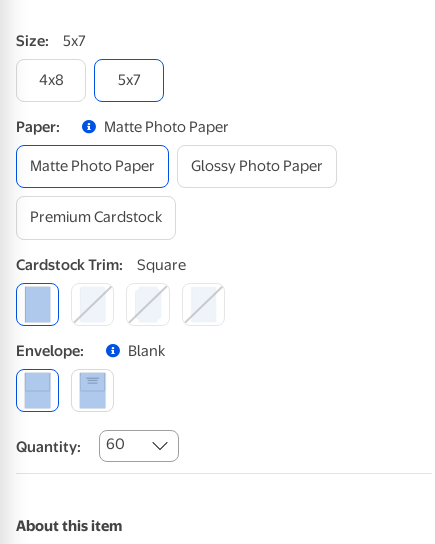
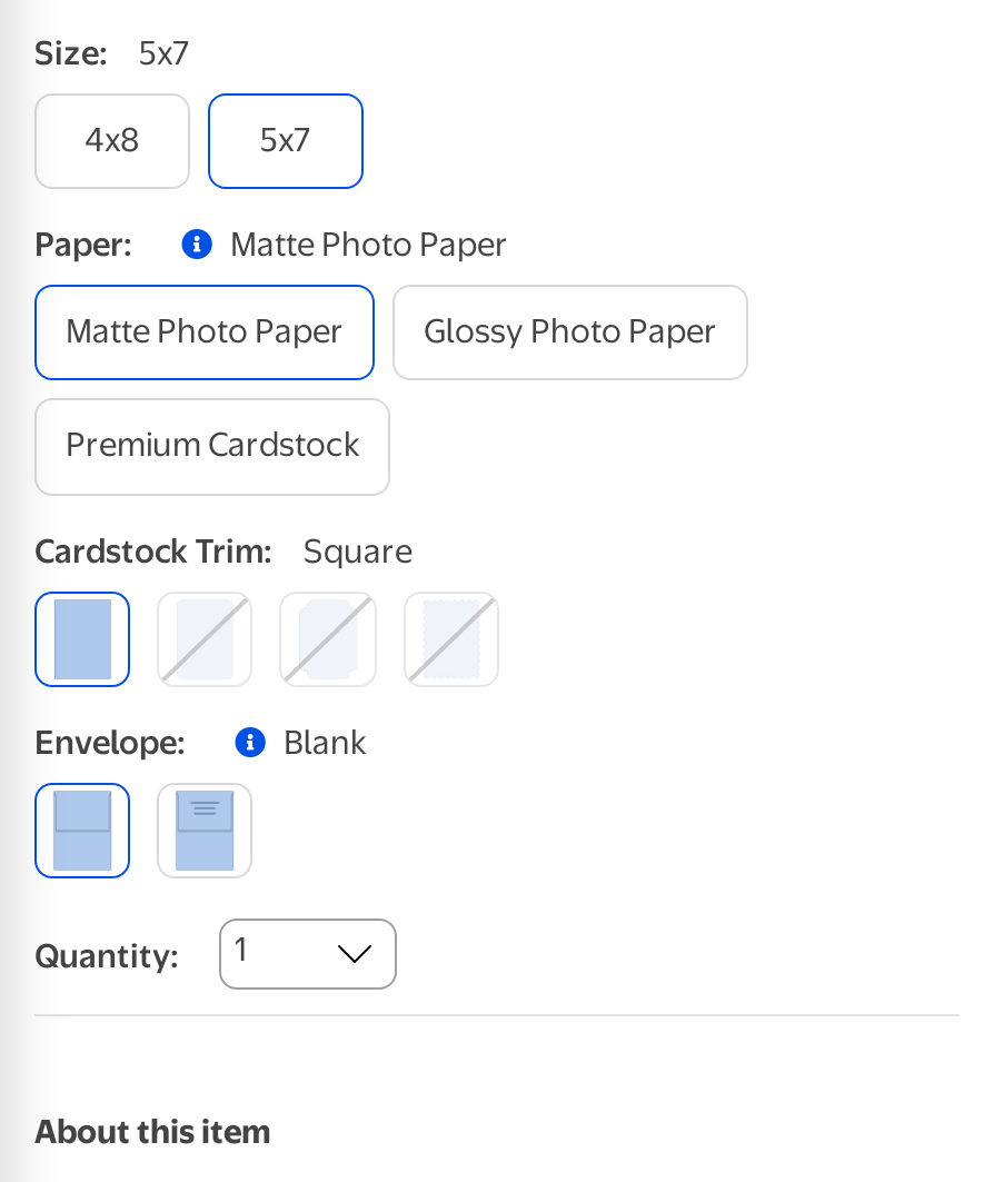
- Quantity: 60
+ Quantity: 1
